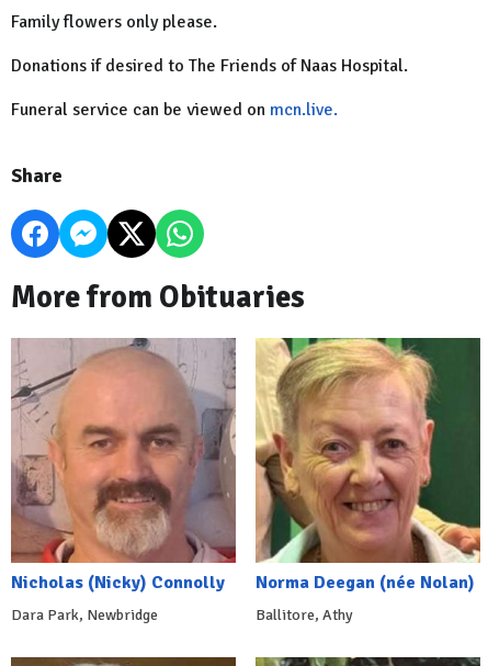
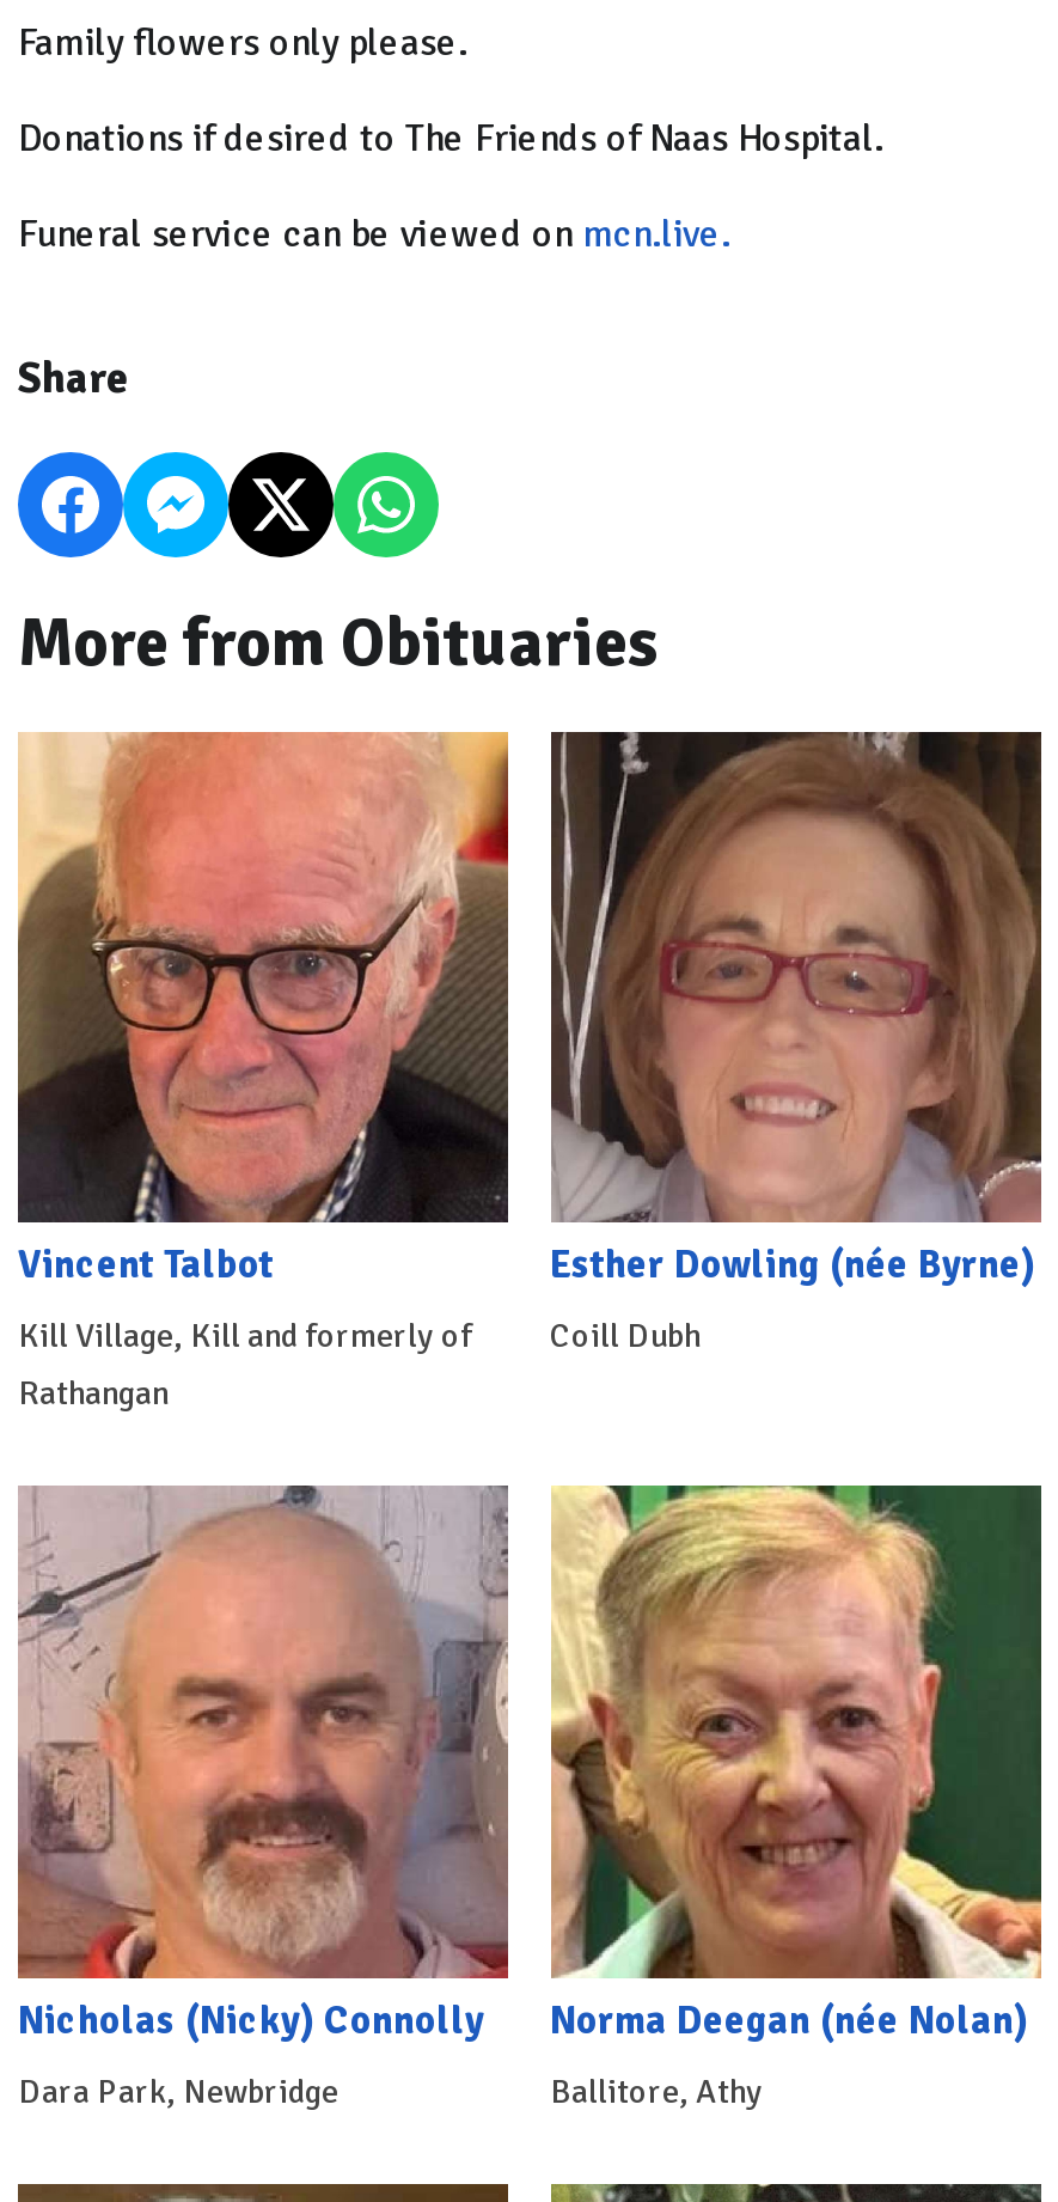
+ [image]
+ Vincent Talbot
+ Kill Village, Kill and formerly of
+ Rathangan

+ [image]
+ Esther Dowling (née Byrne)
+ Coill Dubh
